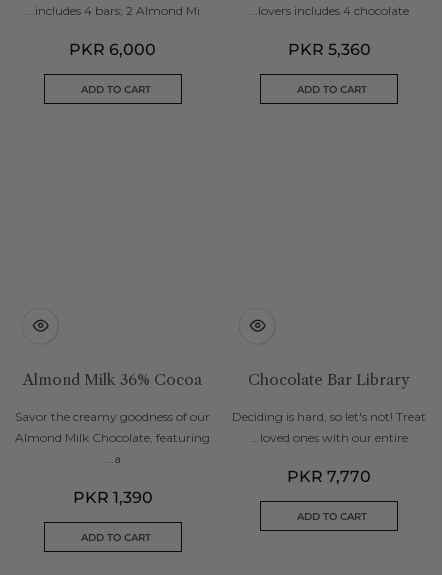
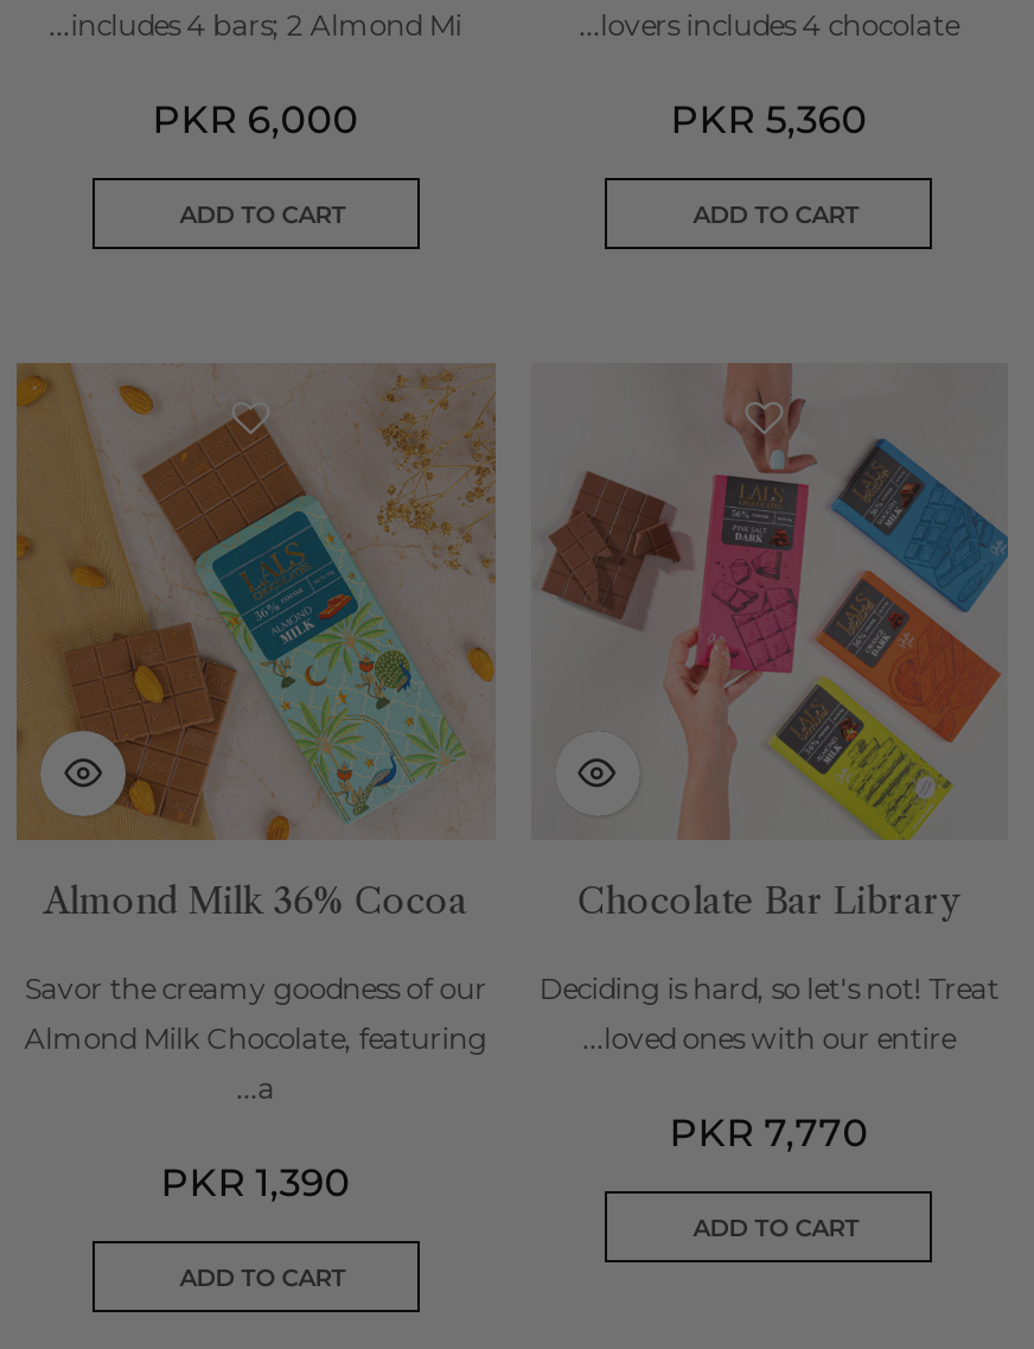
+ [image]

+ [image]
